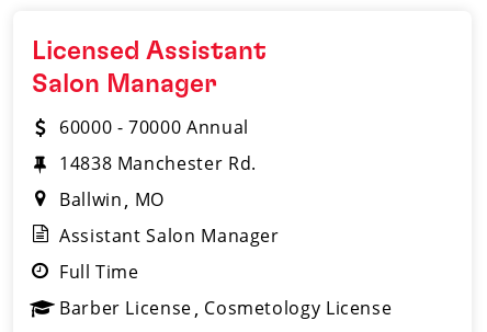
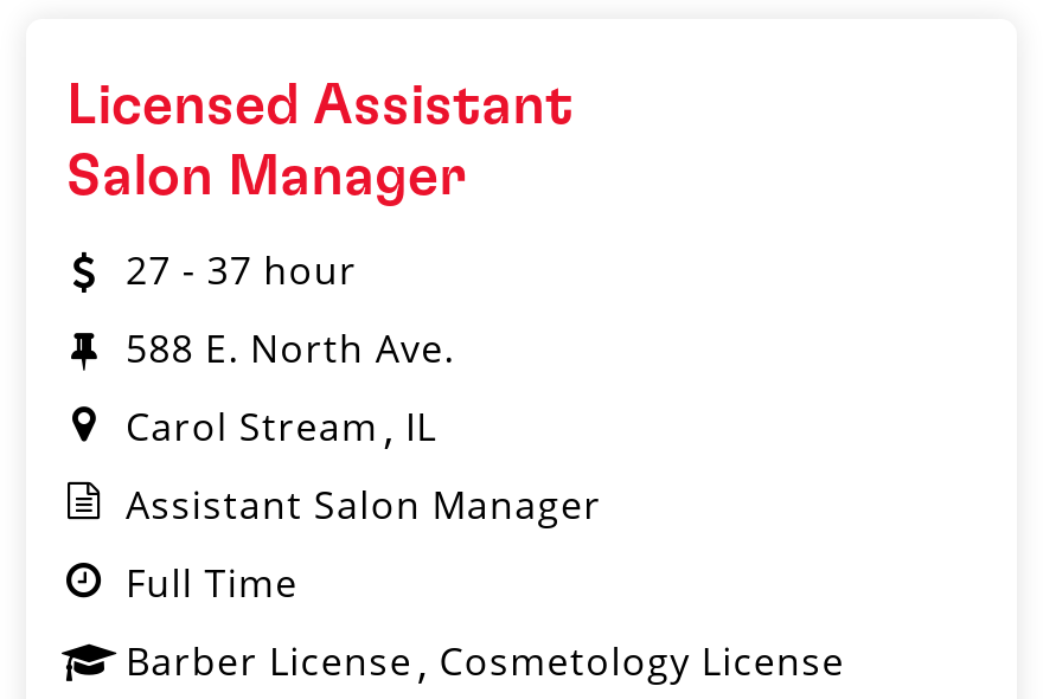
- 60000 - 70000 Annual
+ 27 - 37 hour

- 14838 Manchester Rd.
+ 588 E. North Ave.

- Ballwin MO
+ Carol Stream IL
